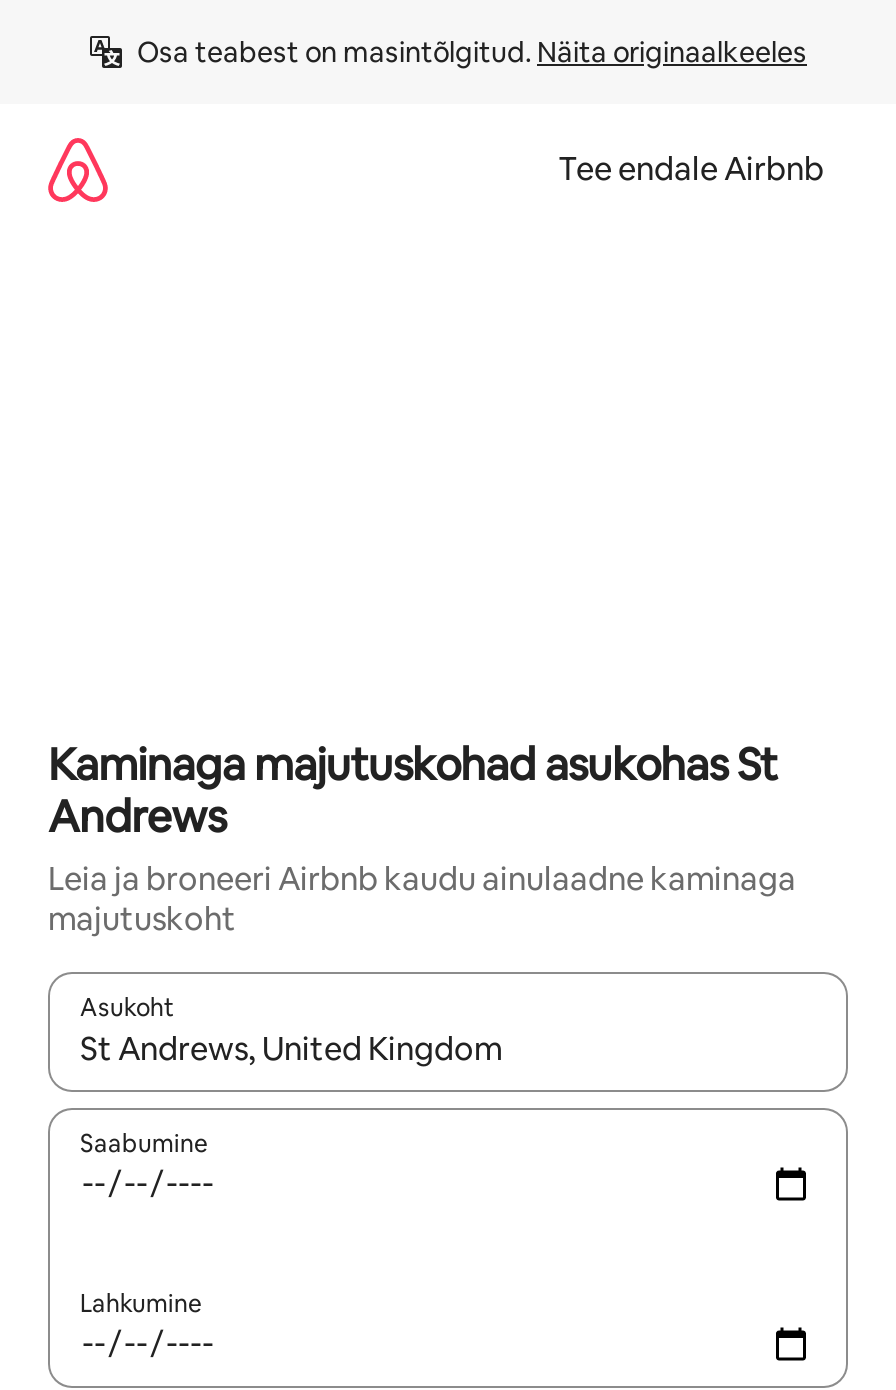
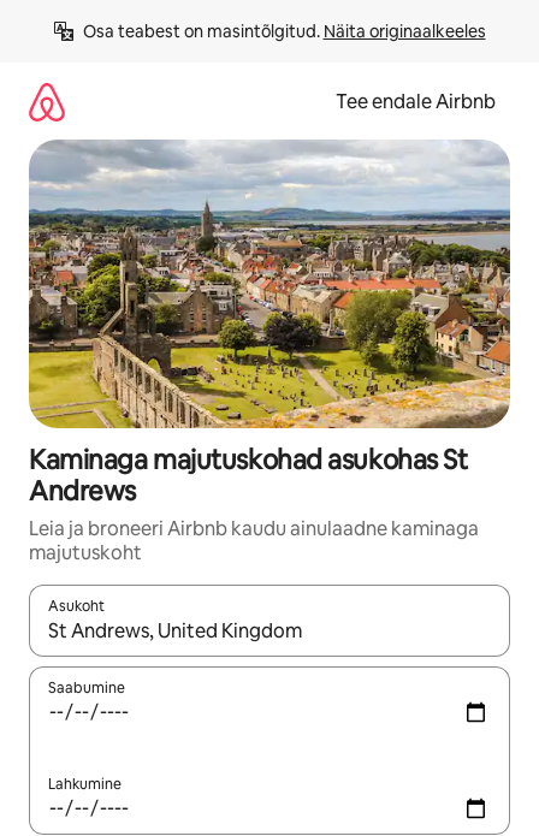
+ [image]
